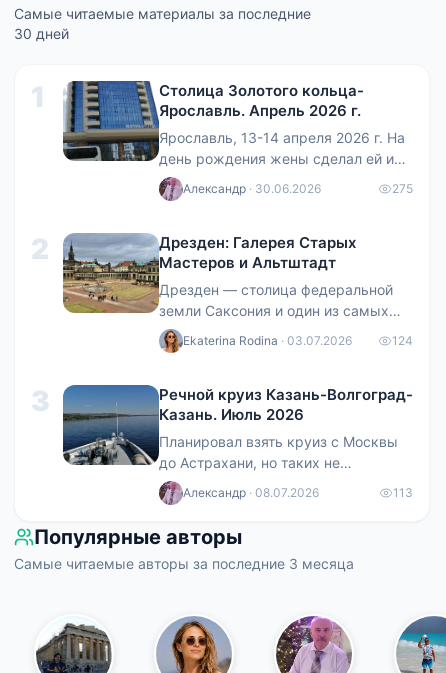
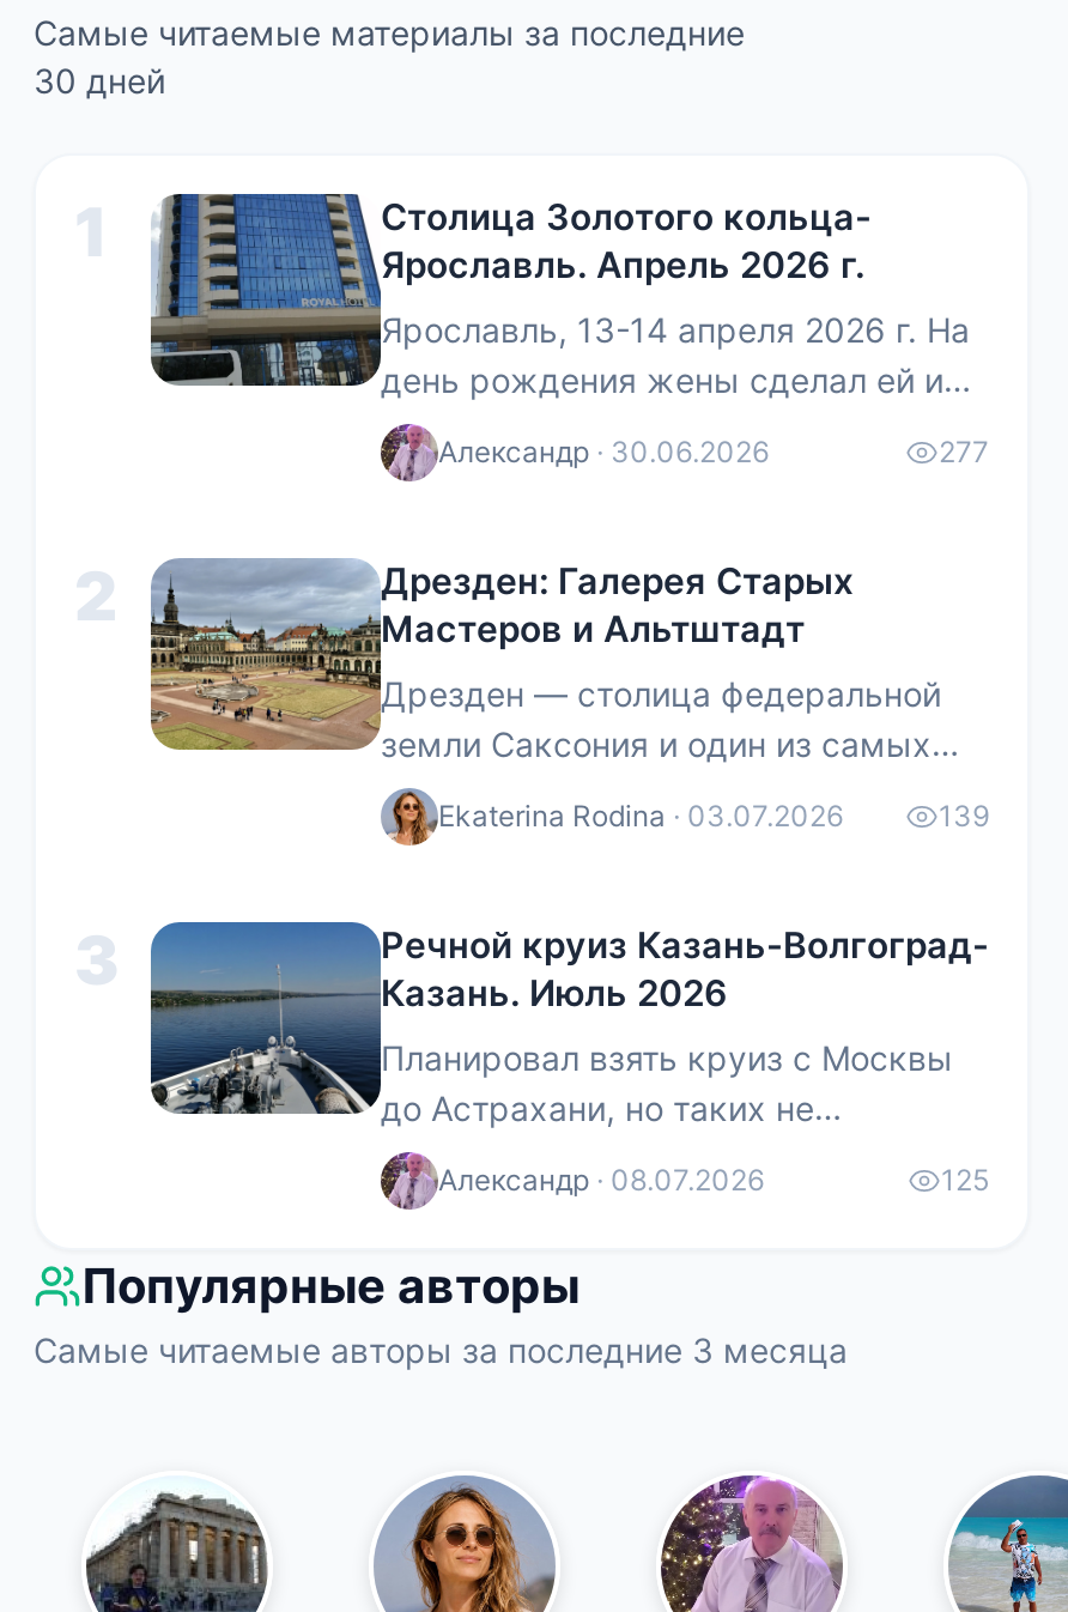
- 275
+ 277

- 124
+ 139

- 113
+ 125
